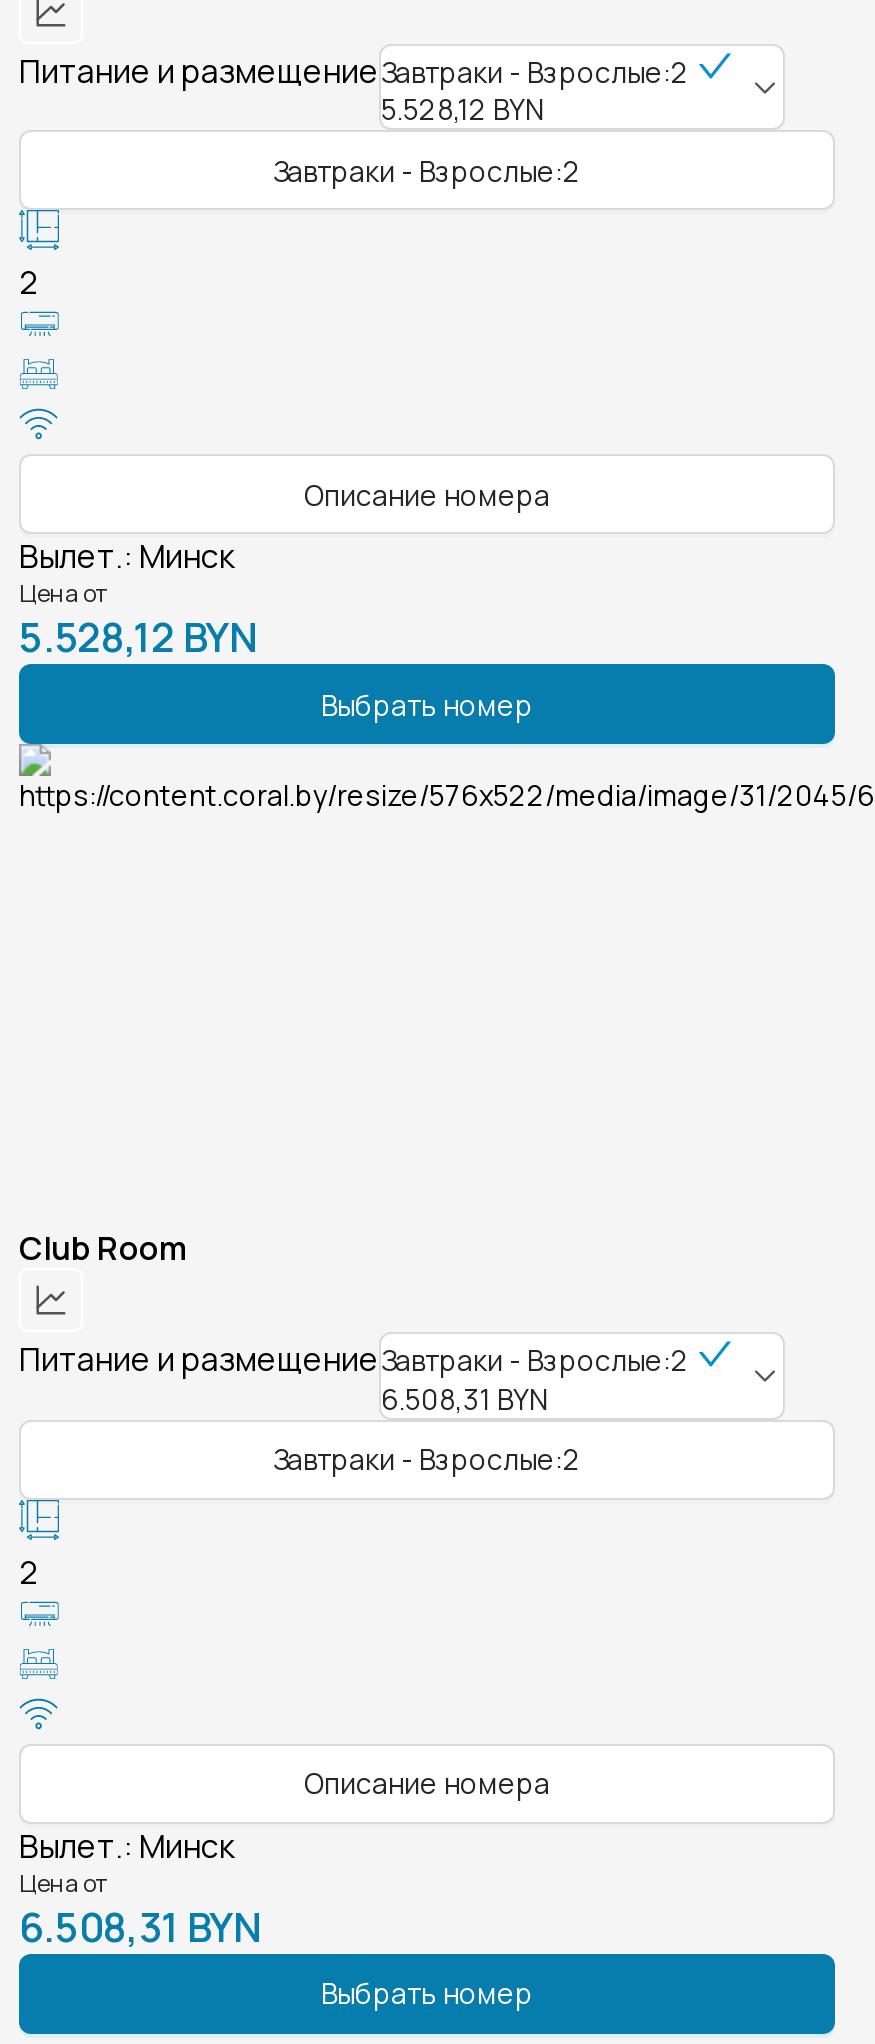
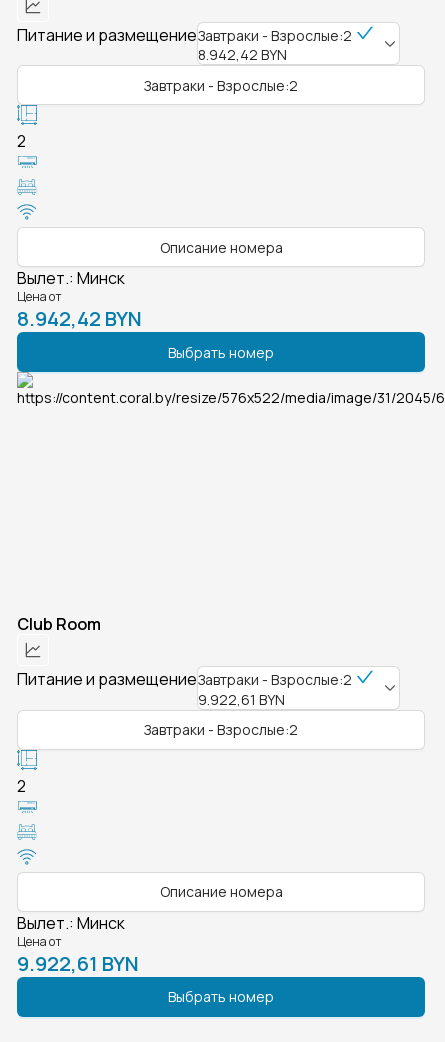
- 5.528,12 BYN
+ 8.942,42 BYN

- 5.528,12 BYN
+ 8.942,42 BYN

- 6.508,31 BYN
+ 9.922,61 BYN

- 6.508,31 BYN
+ 9.922,61 BYN
